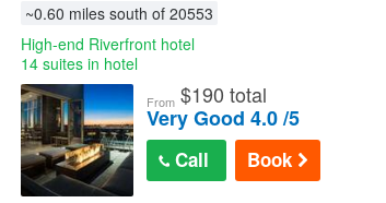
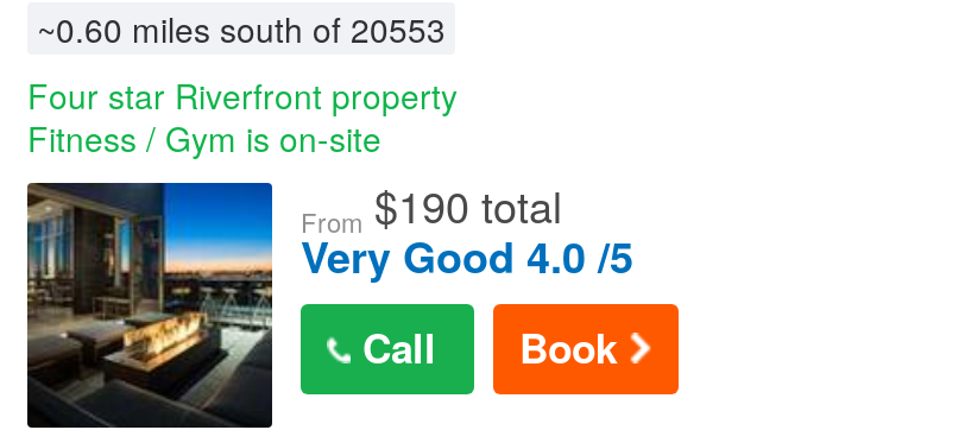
- High-end Riverfront hotel
- 14 suites in hotel
+ Four star Riverfront property
+ Fitness / Gym is on-site
